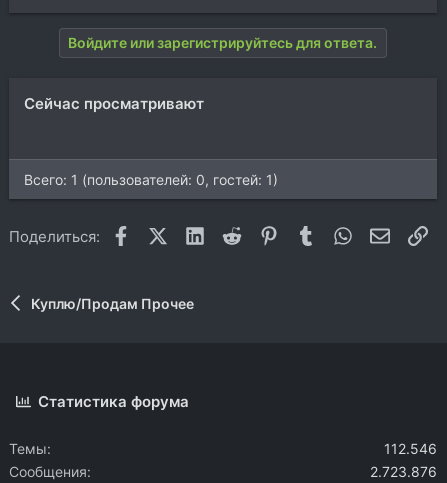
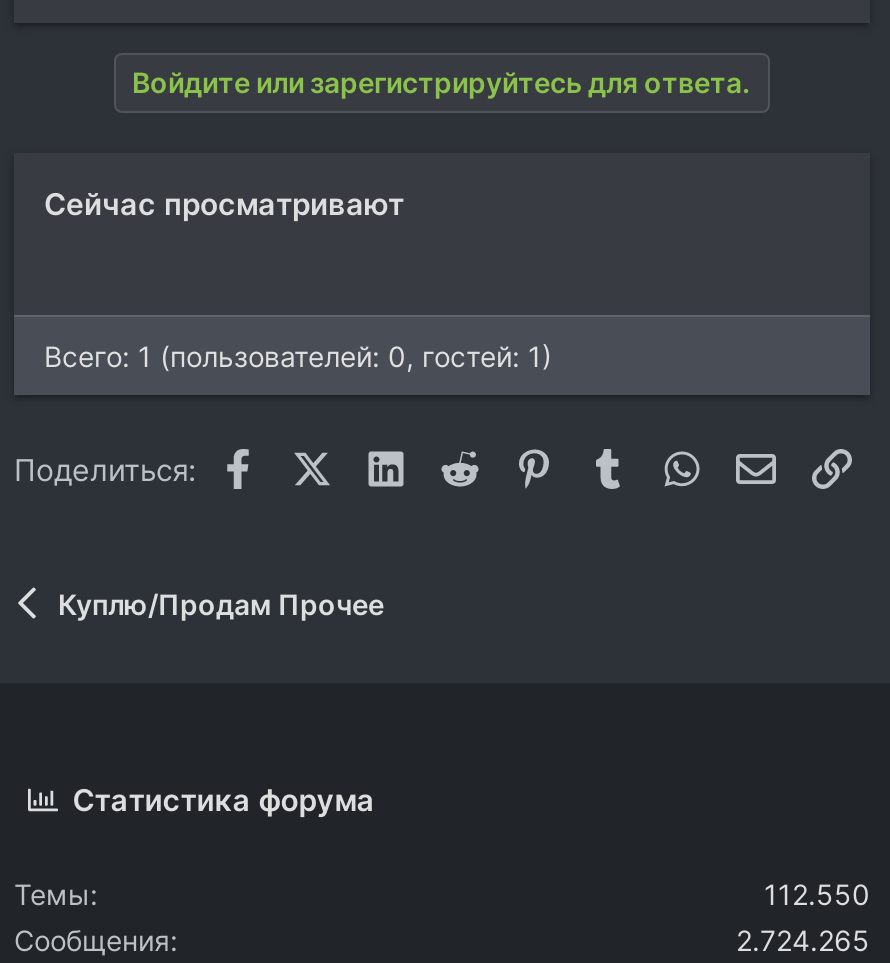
- 112.546
+ 112.550

- 2.723.876
+ 2.724.265
